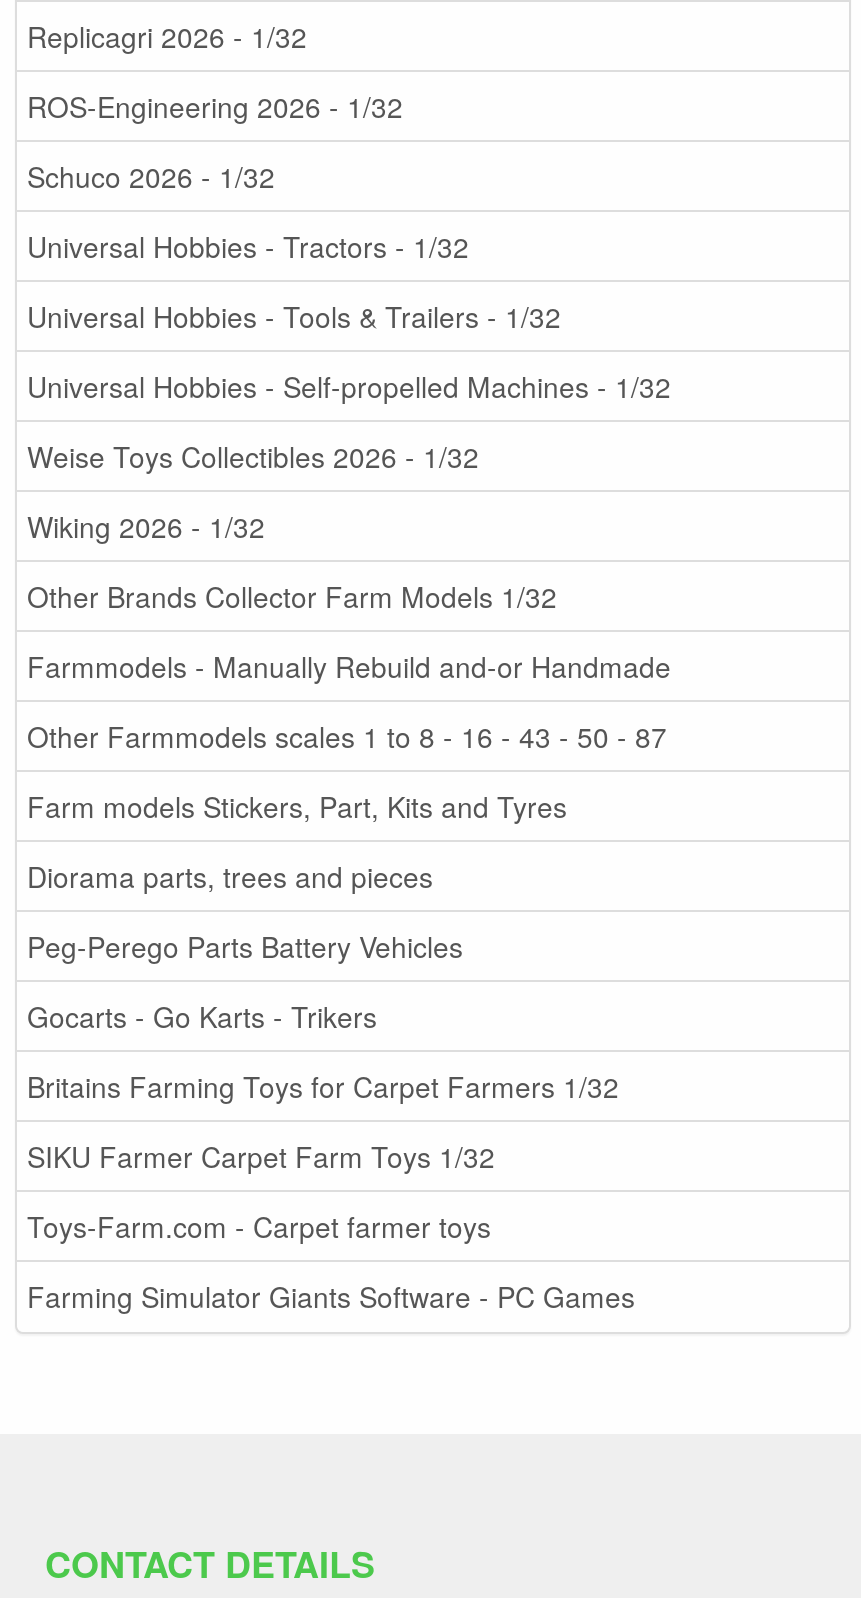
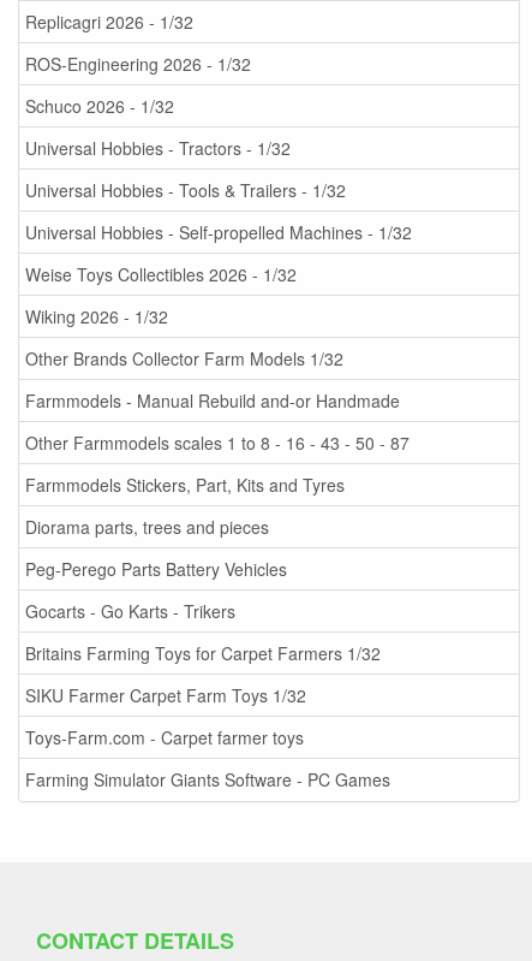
- Farmmodels - Manually Rebuild and-or Handmade
+ Farmmodels - Manual Rebuild and-or Handmade

- Farm models Stickers, Part, Kits and Tyres
+ Farmmodels Stickers, Part, Kits and Tyres
